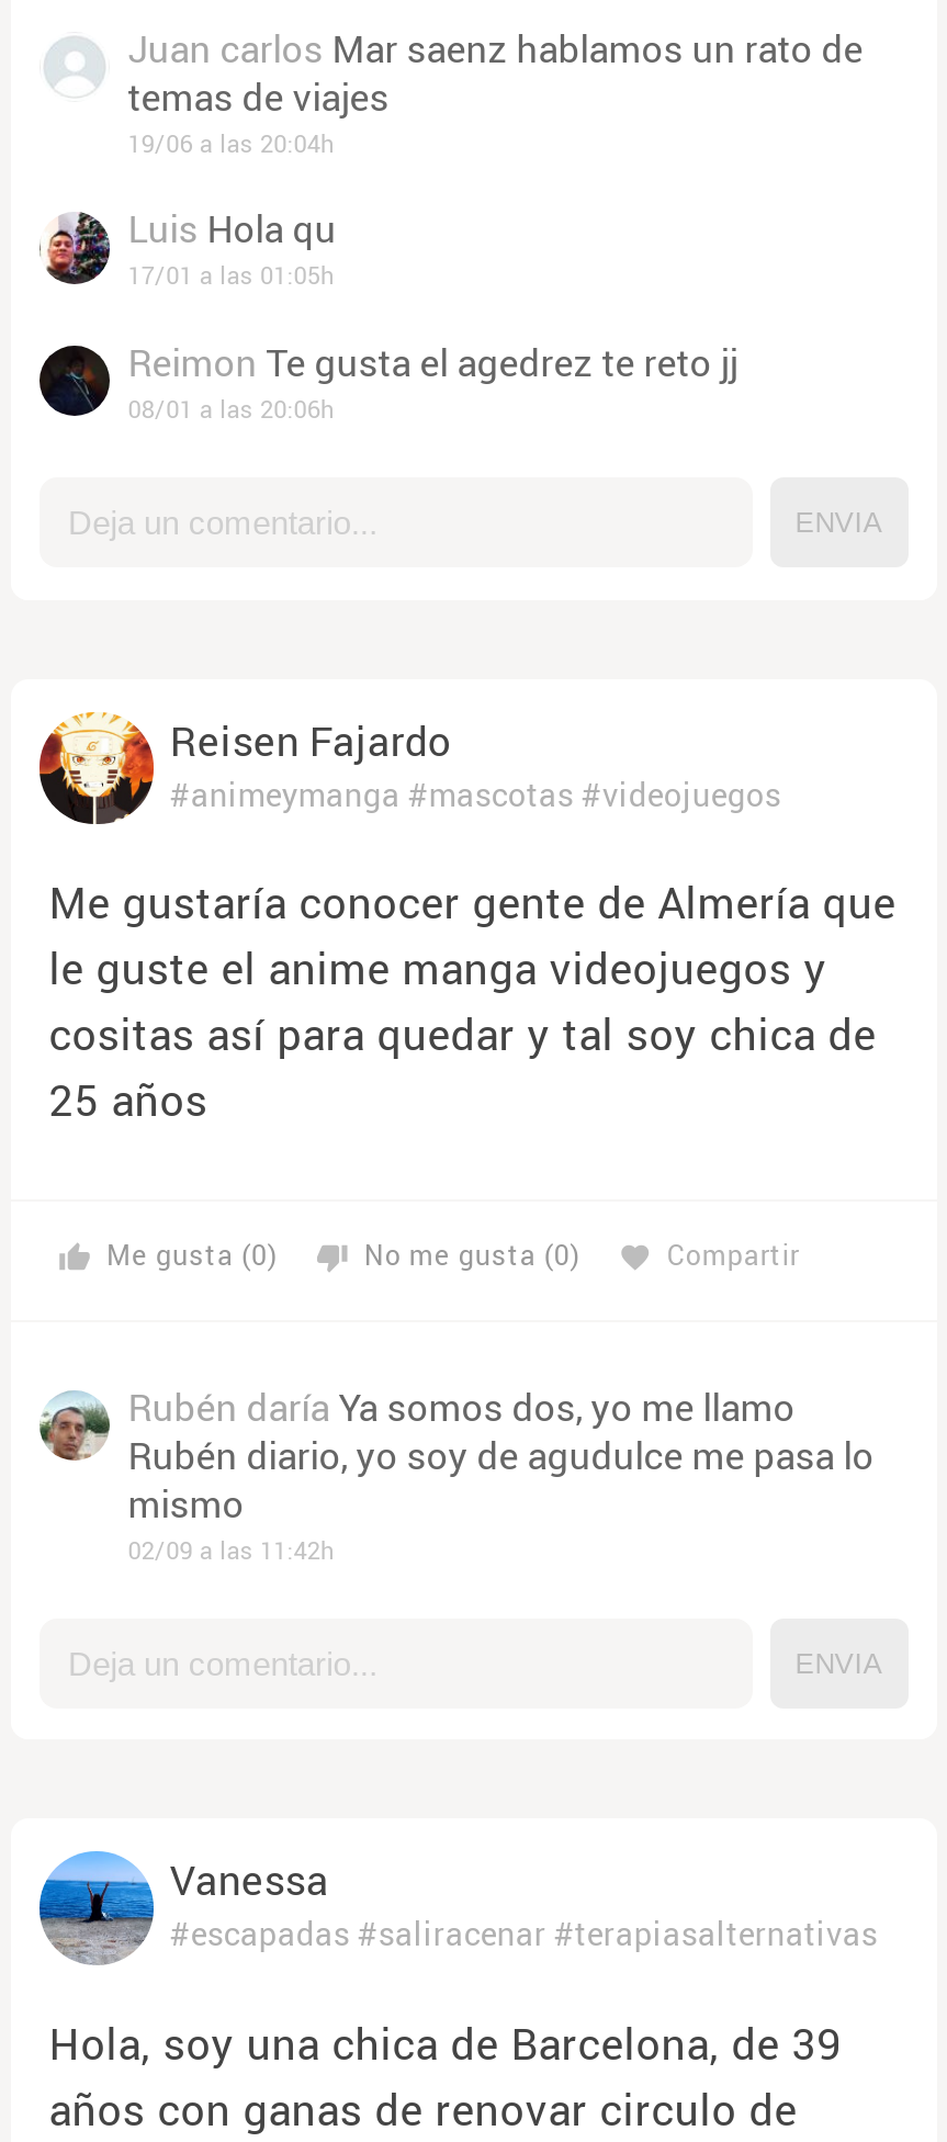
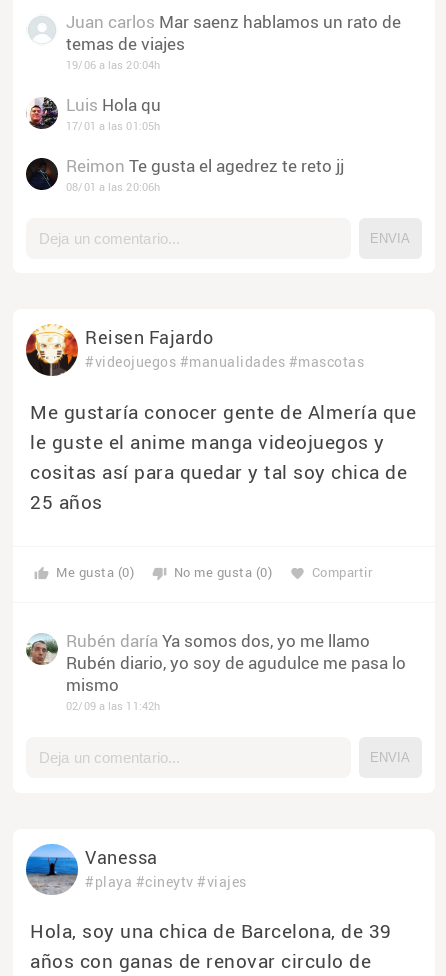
- #animeymanga #mascotas #videojuegos
+ #videojuegos #manualidades #mascotas

- #escapadas #saliracenar #terapiasalternativas
+ #playa #cineytv #viajes
